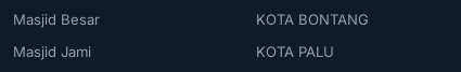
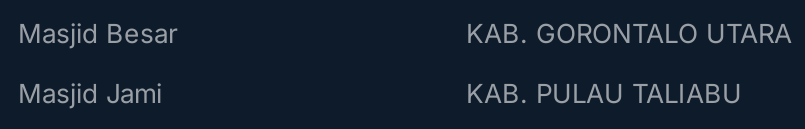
- KOTA BONTANG
+ KAB. GORONTALO UTARA

- KOTA PALU
+ KAB. PULAU TALIABU
